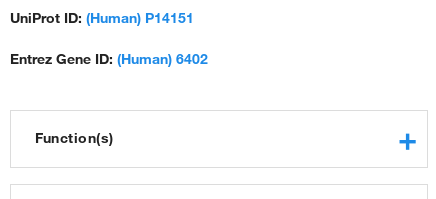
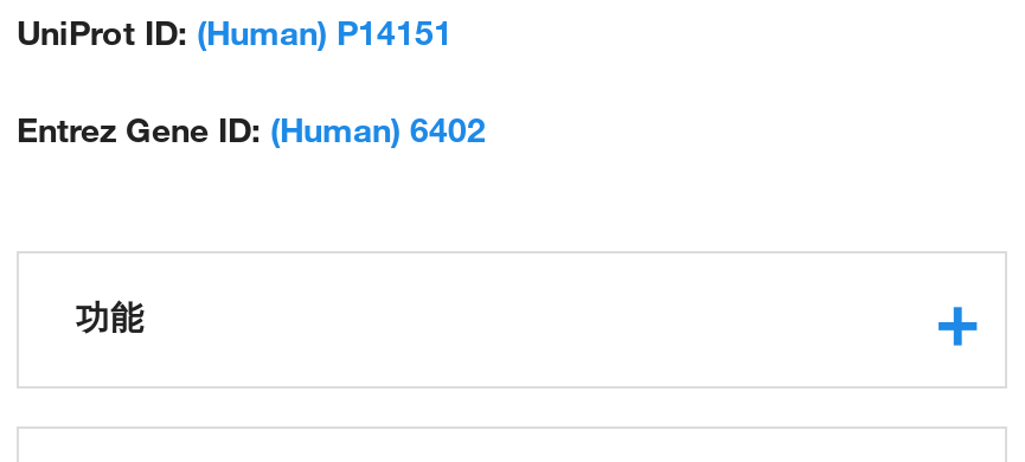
- Function(s)
+ 功能
